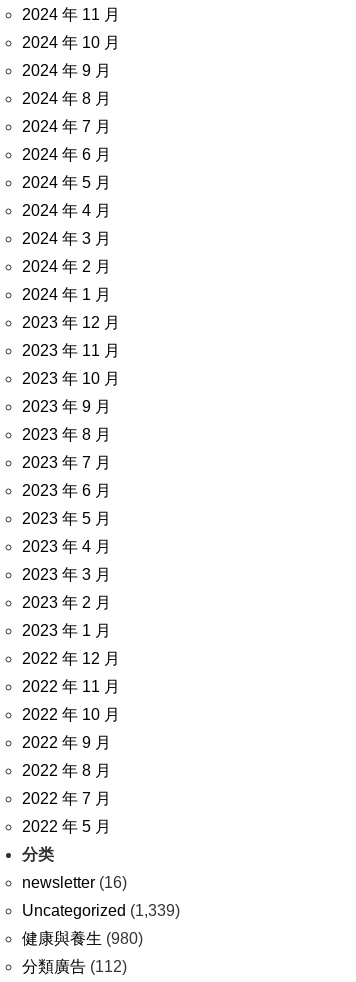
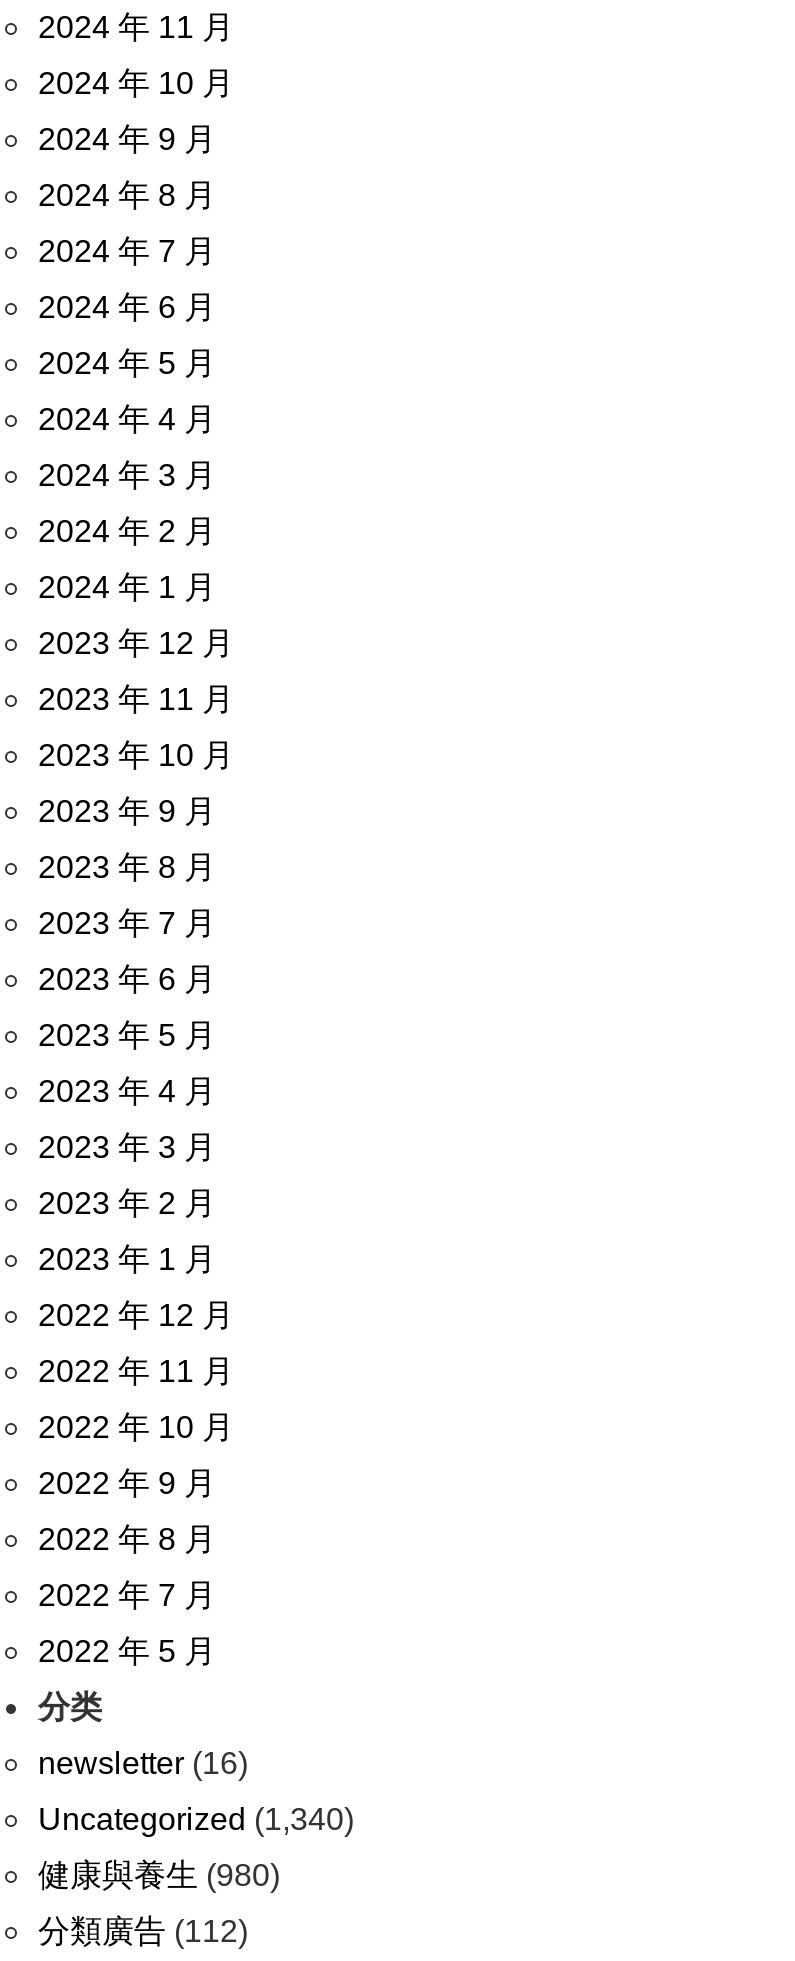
- Uncategorized (1,339)
+ Uncategorized (1,340)
